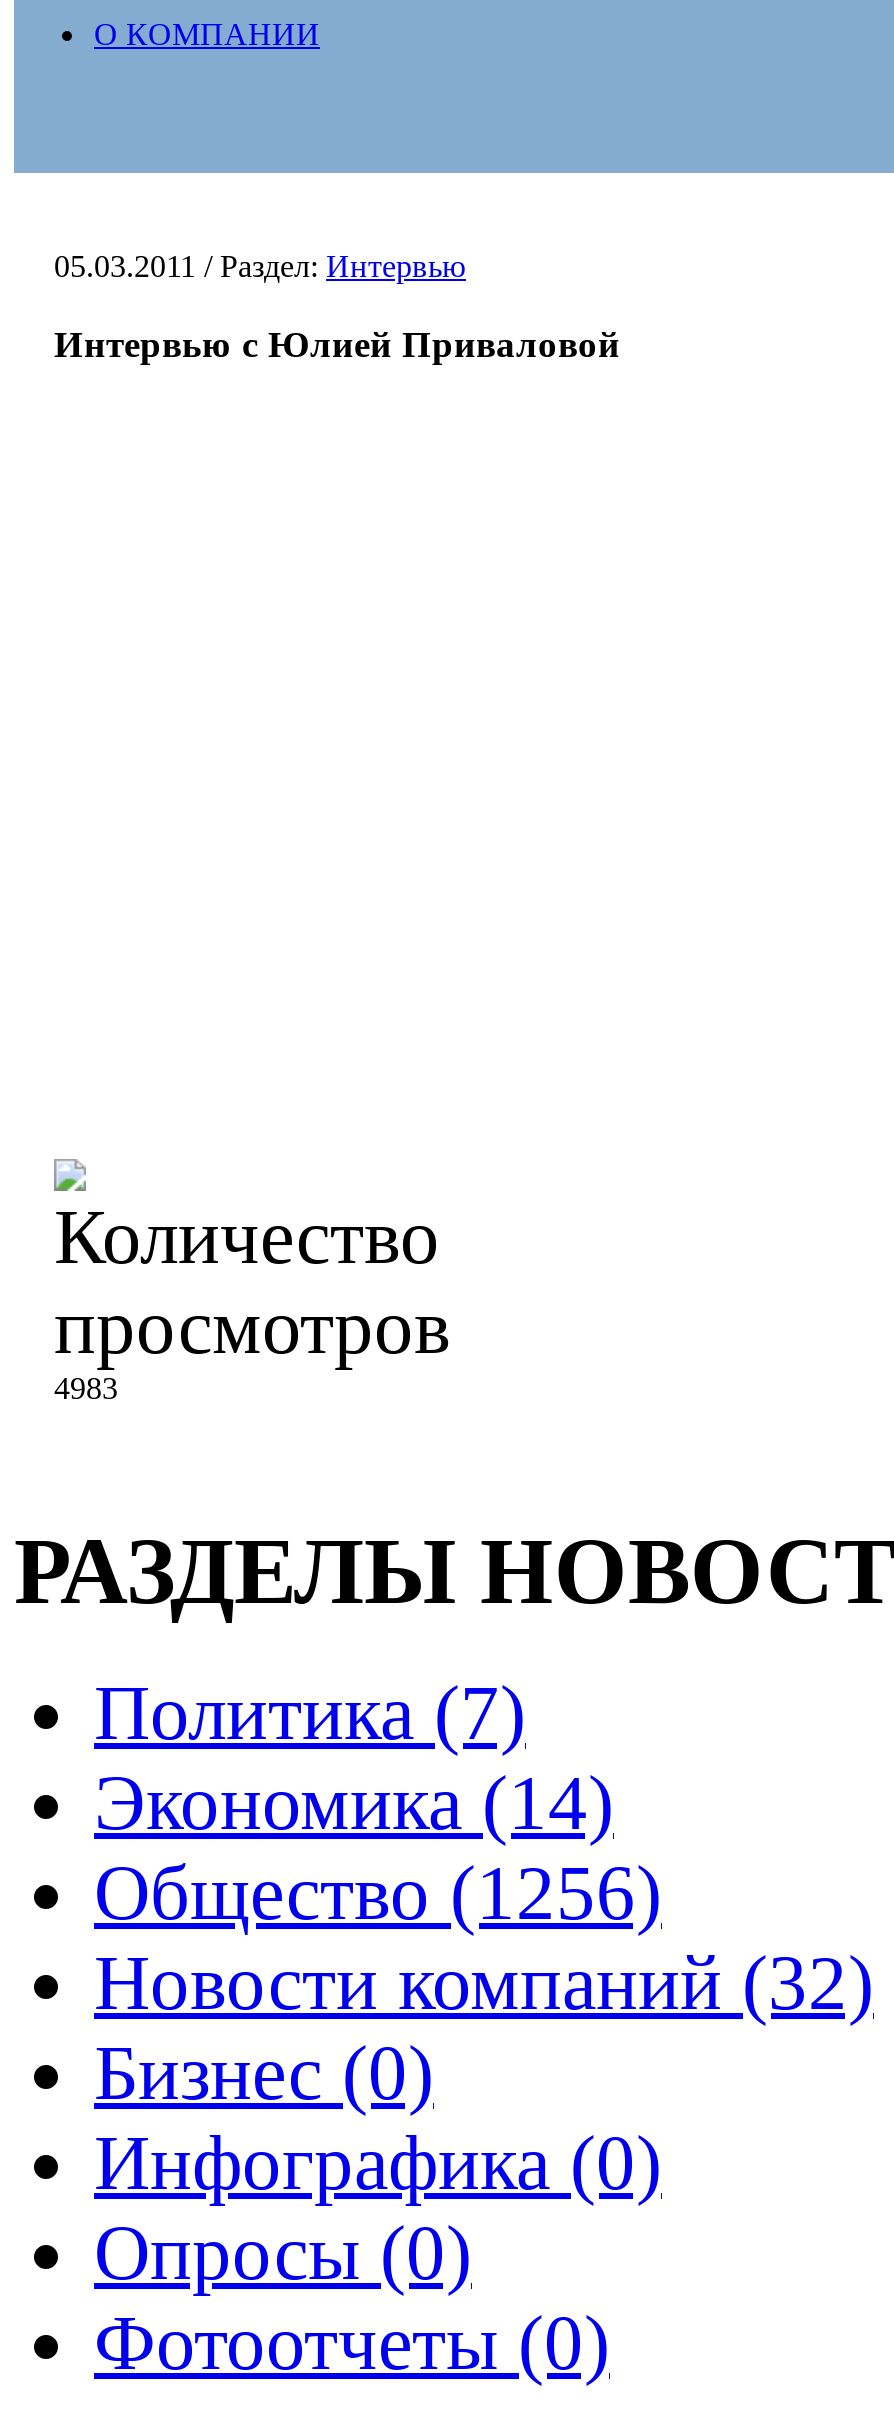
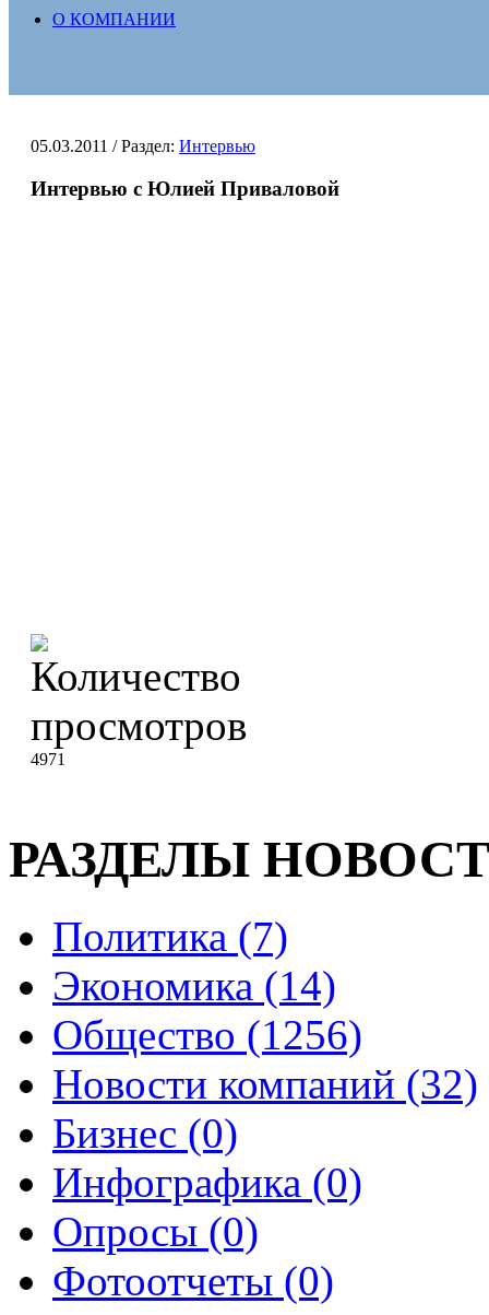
- 4983
+ 4971
